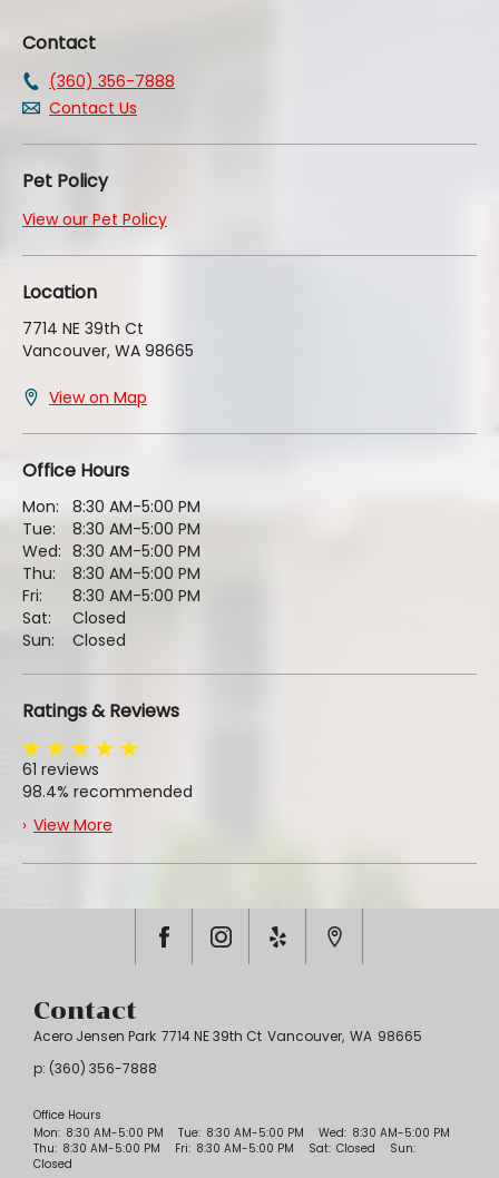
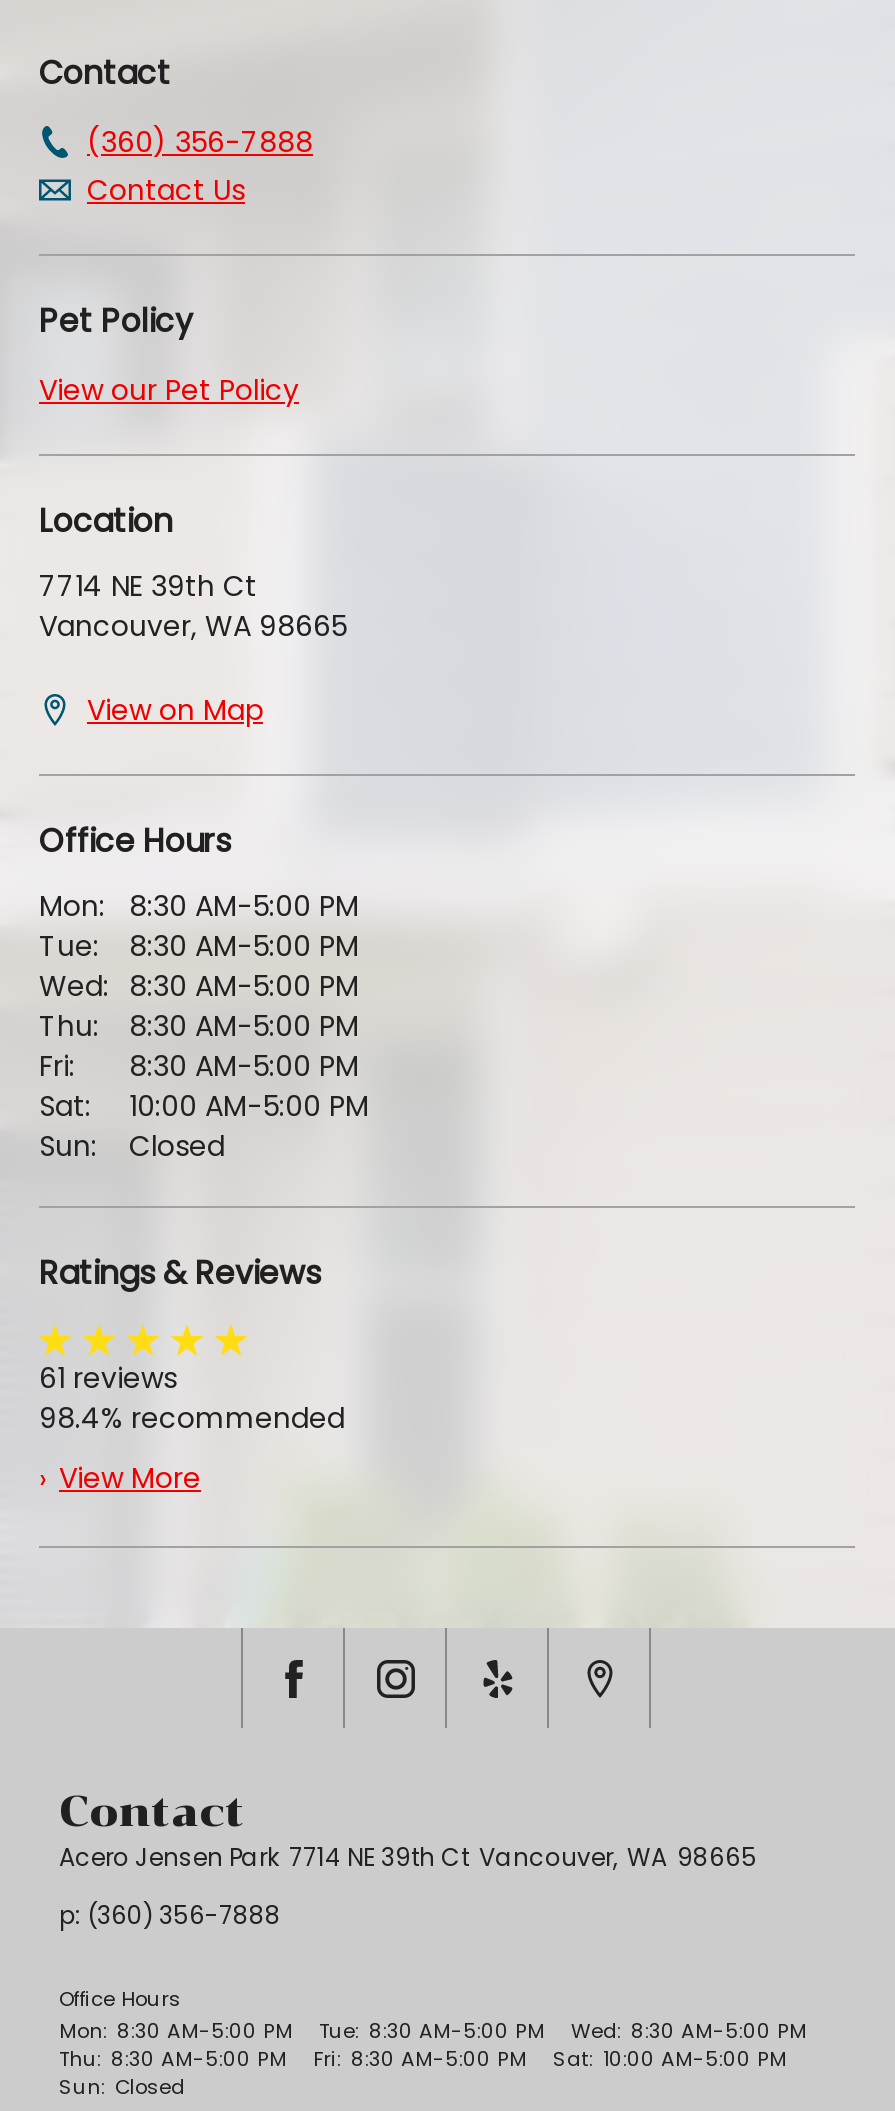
- Closed
+ 10:00 AM-5:00 PM

- Sat: Closed
- Sun:
- Closed
+ Sat: 10:00 AM-5:00 PM
+ Sun: Closed
